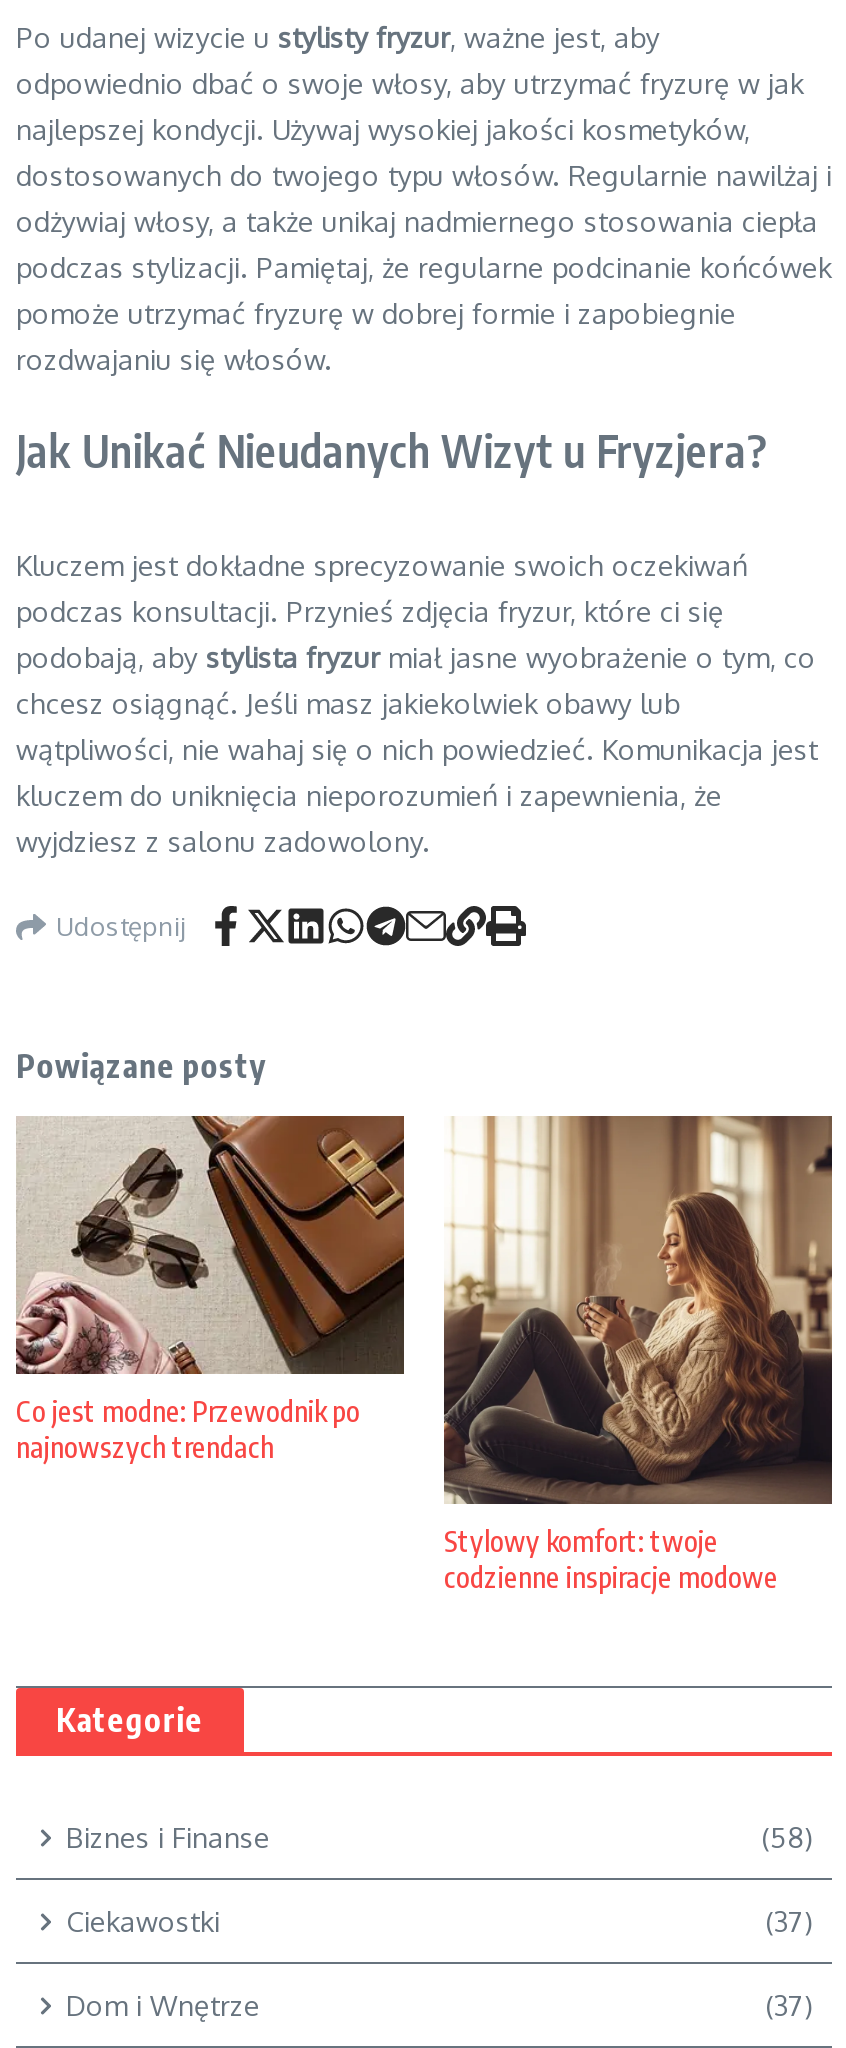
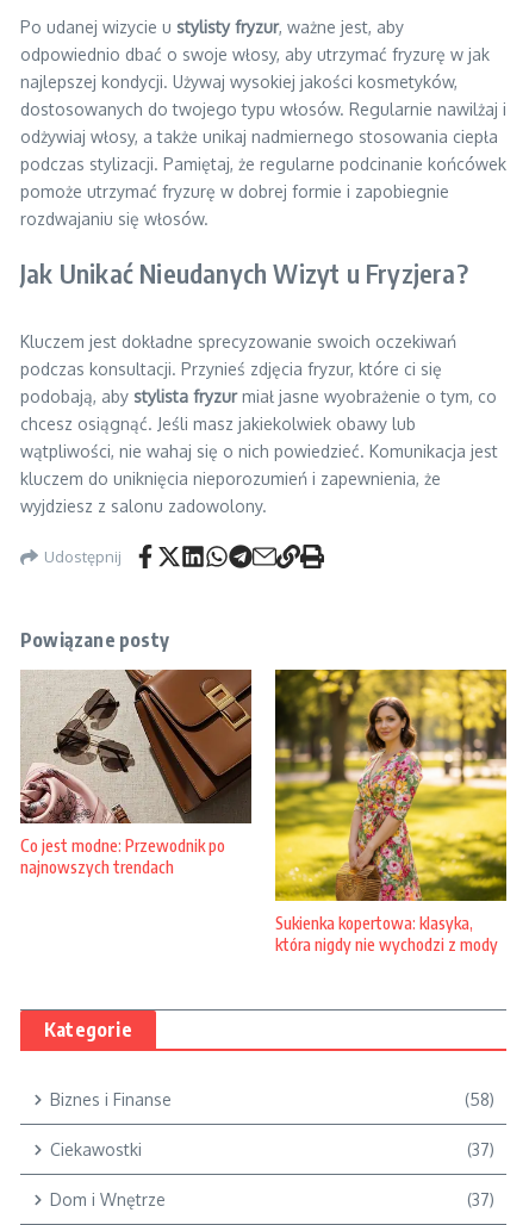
- [image]
- Stylowy komfort: twoje
- codzienne inspiracje modowe
+ [image]
+ Sukienka kopertowa: klasyka,
+ która nigdy nie wychodzi z mody
